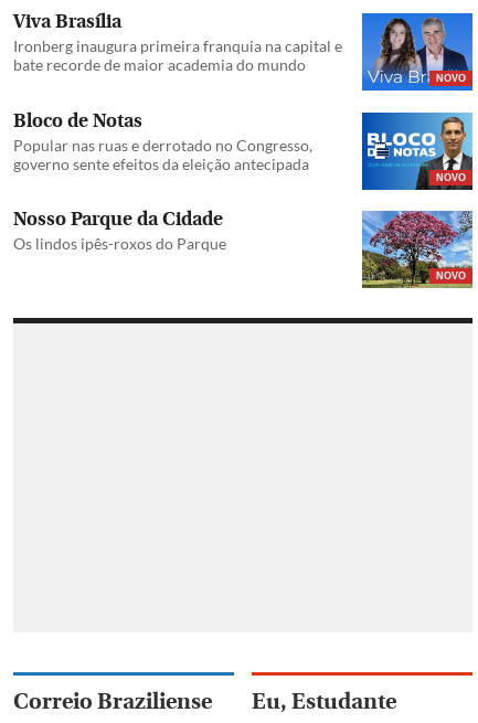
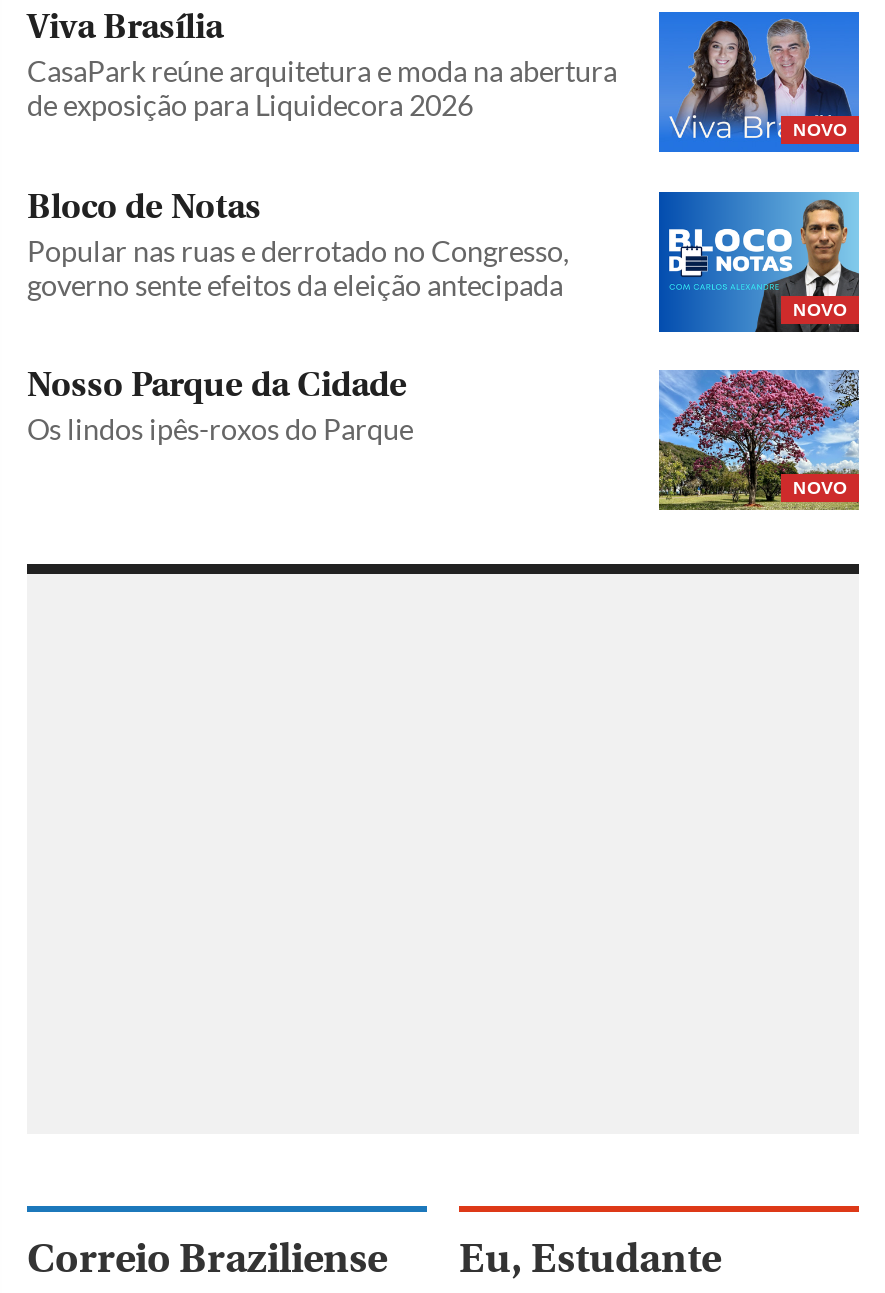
- Ironberg inaugura primeira franquia na capital e
- bate recorde de maior academia do mundo
+ CasaPark reúne arquitetura e moda na abertura
+ de exposição para Liquidecora 2026
